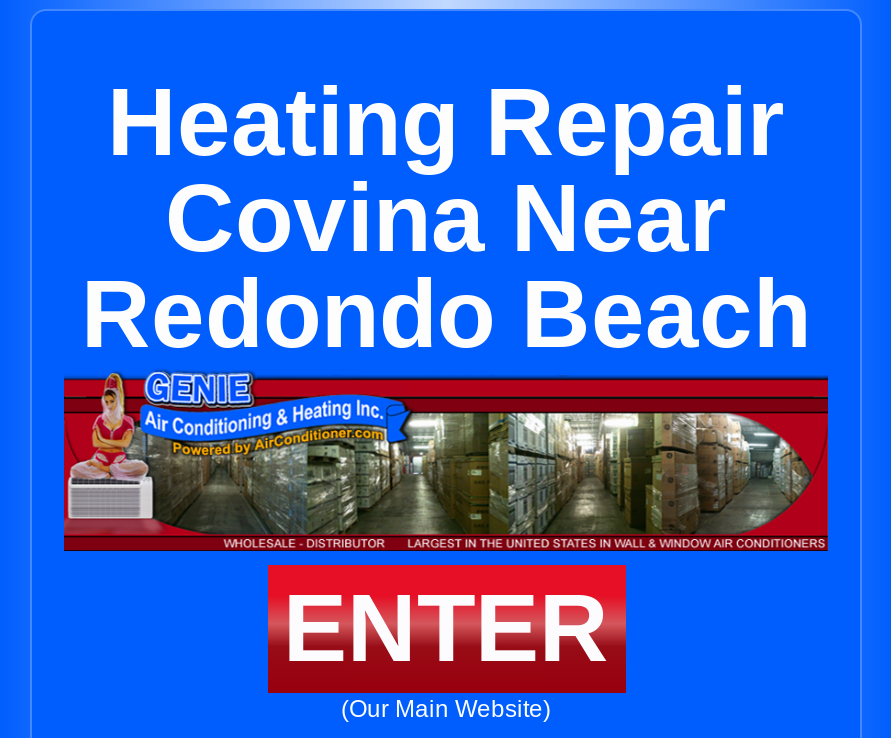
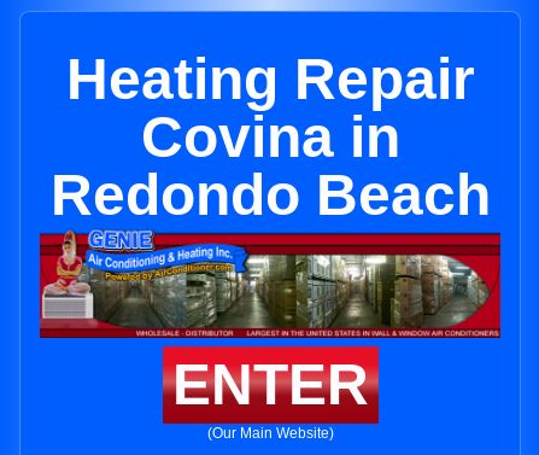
- Covina Near
+ Covina in
